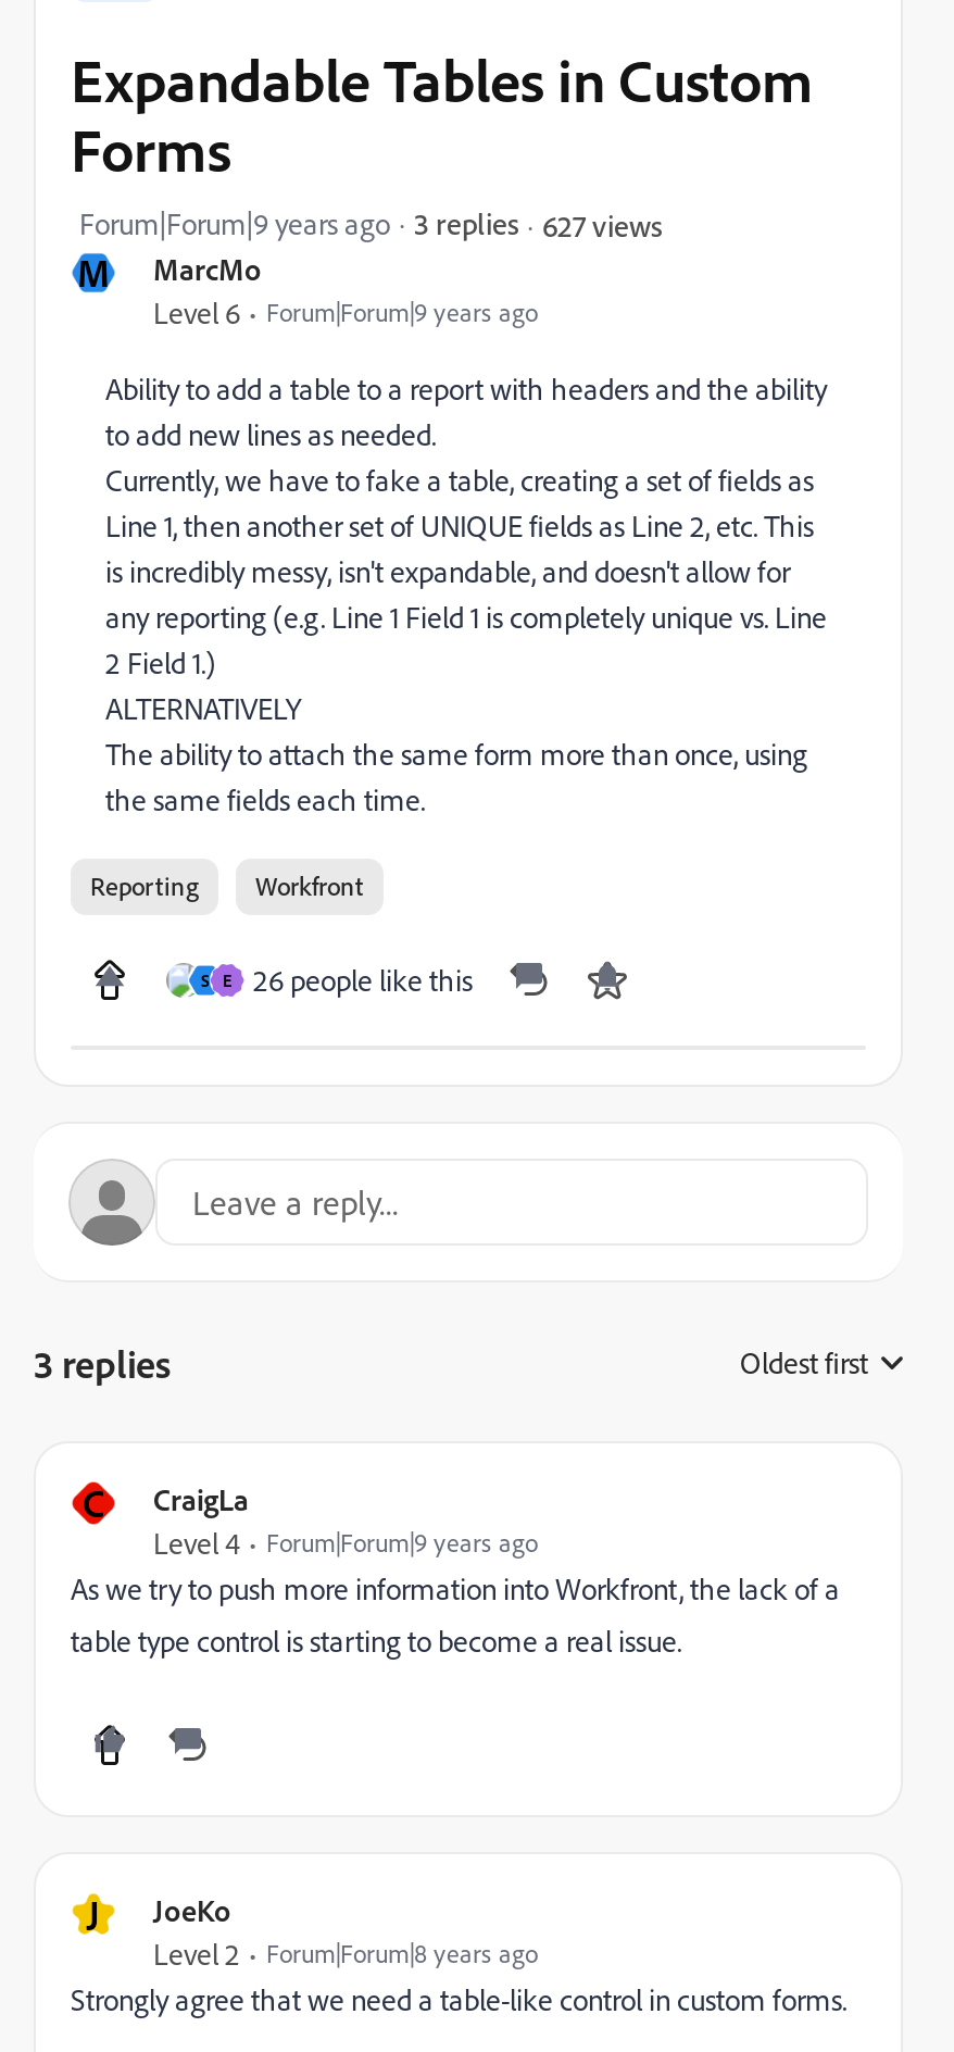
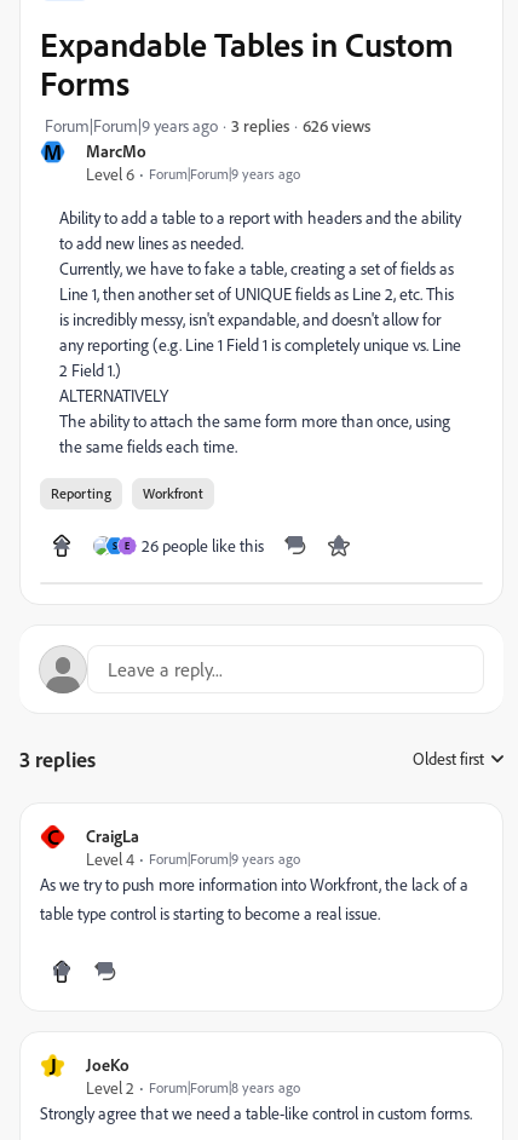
- 627 views
+ 626 views
